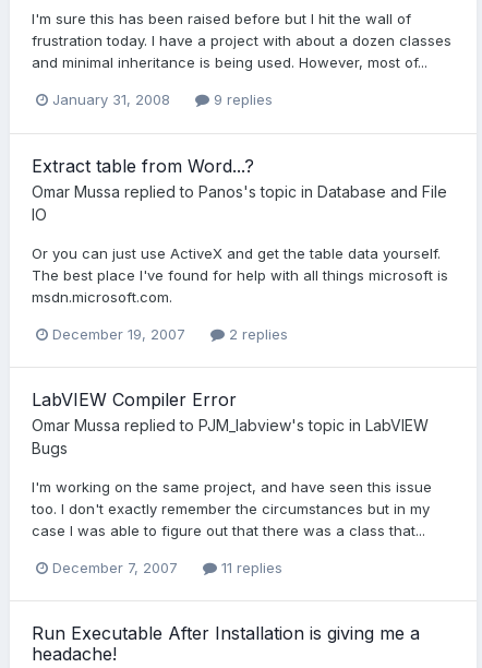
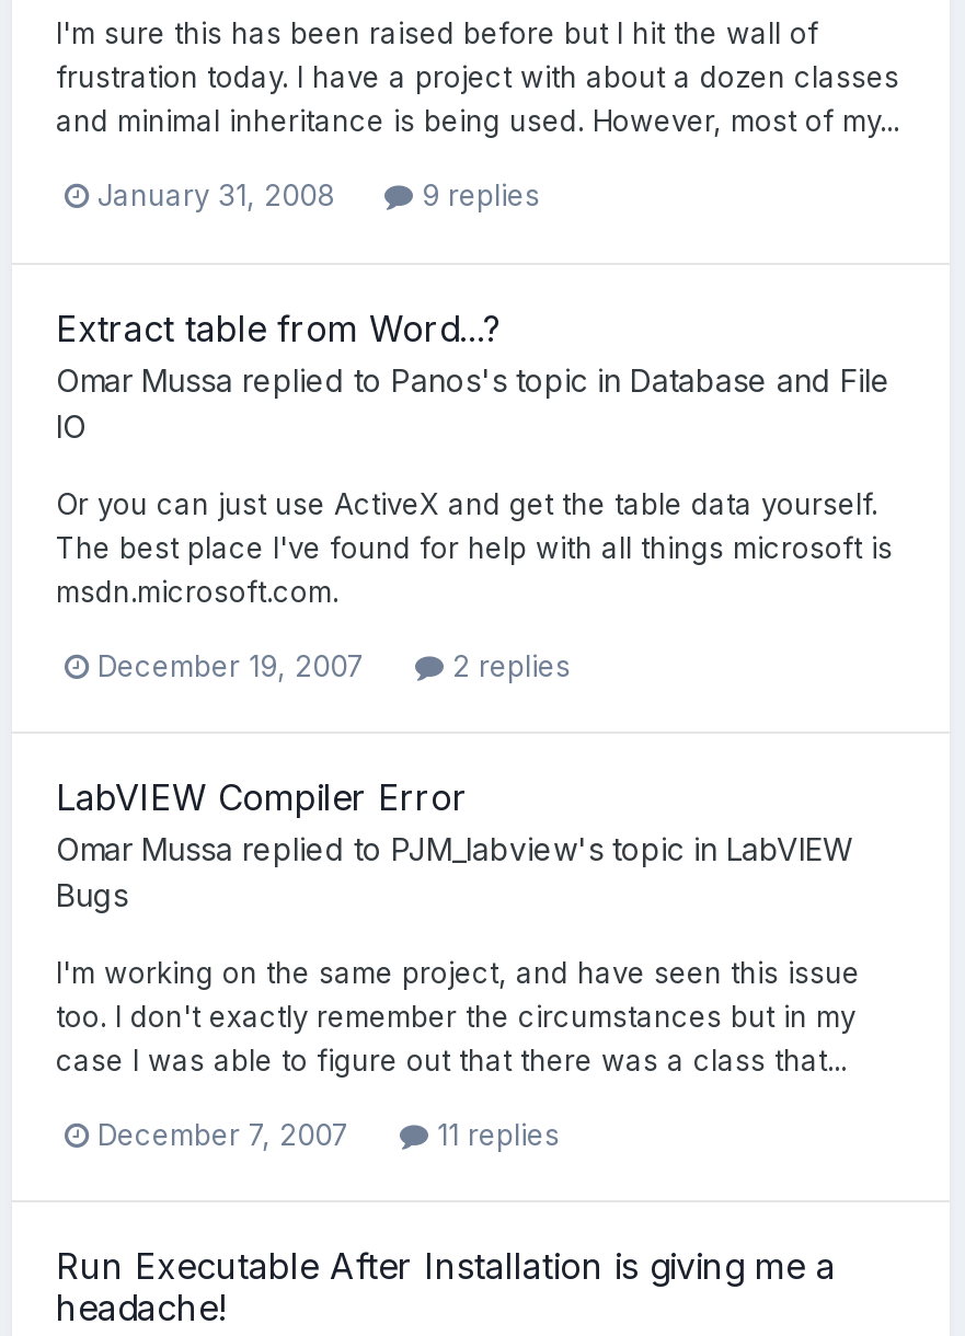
- and minimal inheritance is being used. However, most of...
+ and minimal inheritance is being used. However, most of my...
